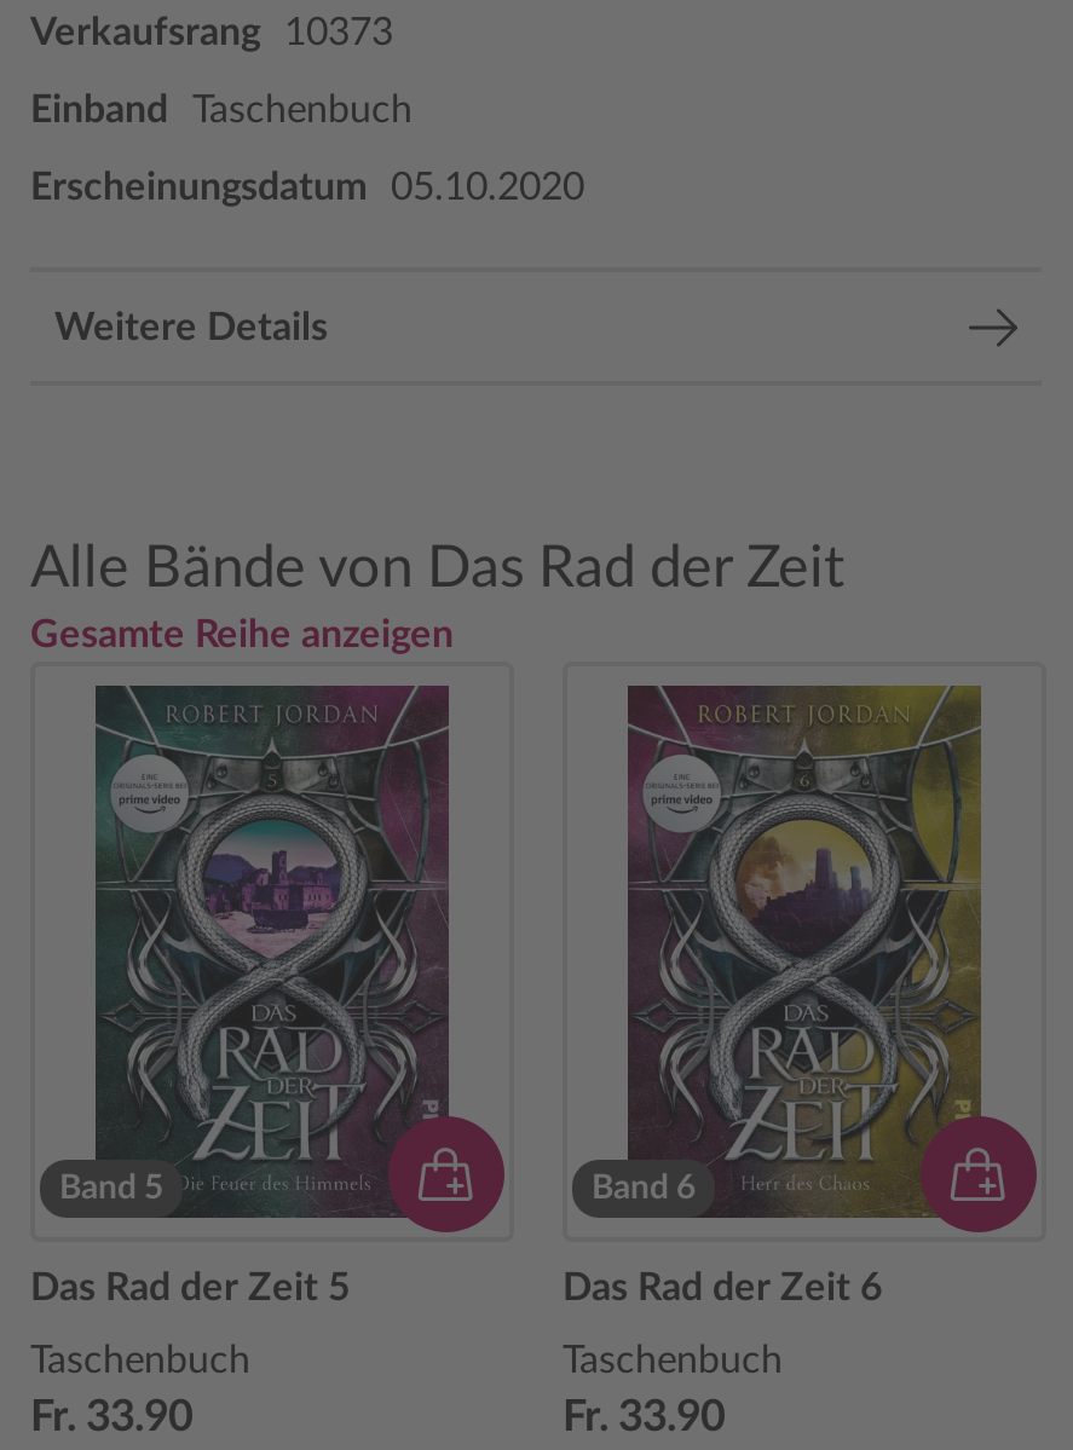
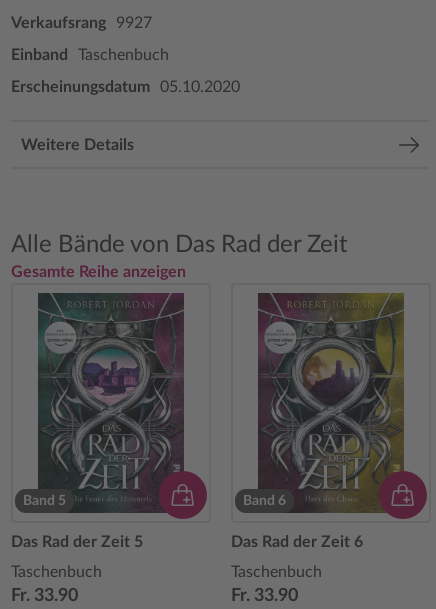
- Verkaufsrang 10373
+ Verkaufsrang 9927
